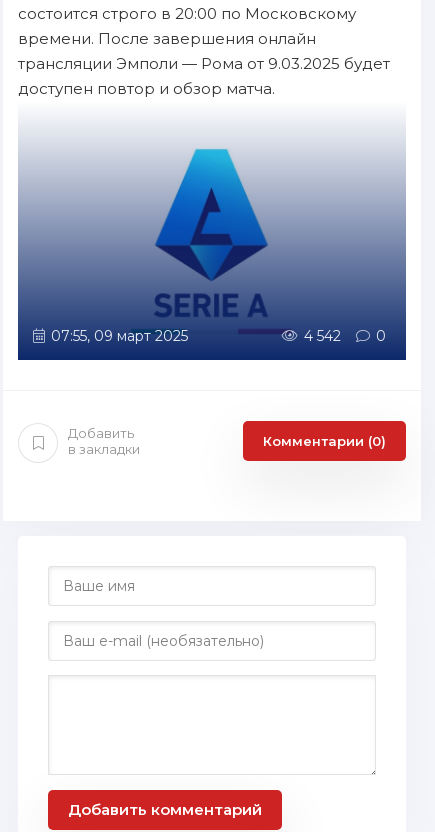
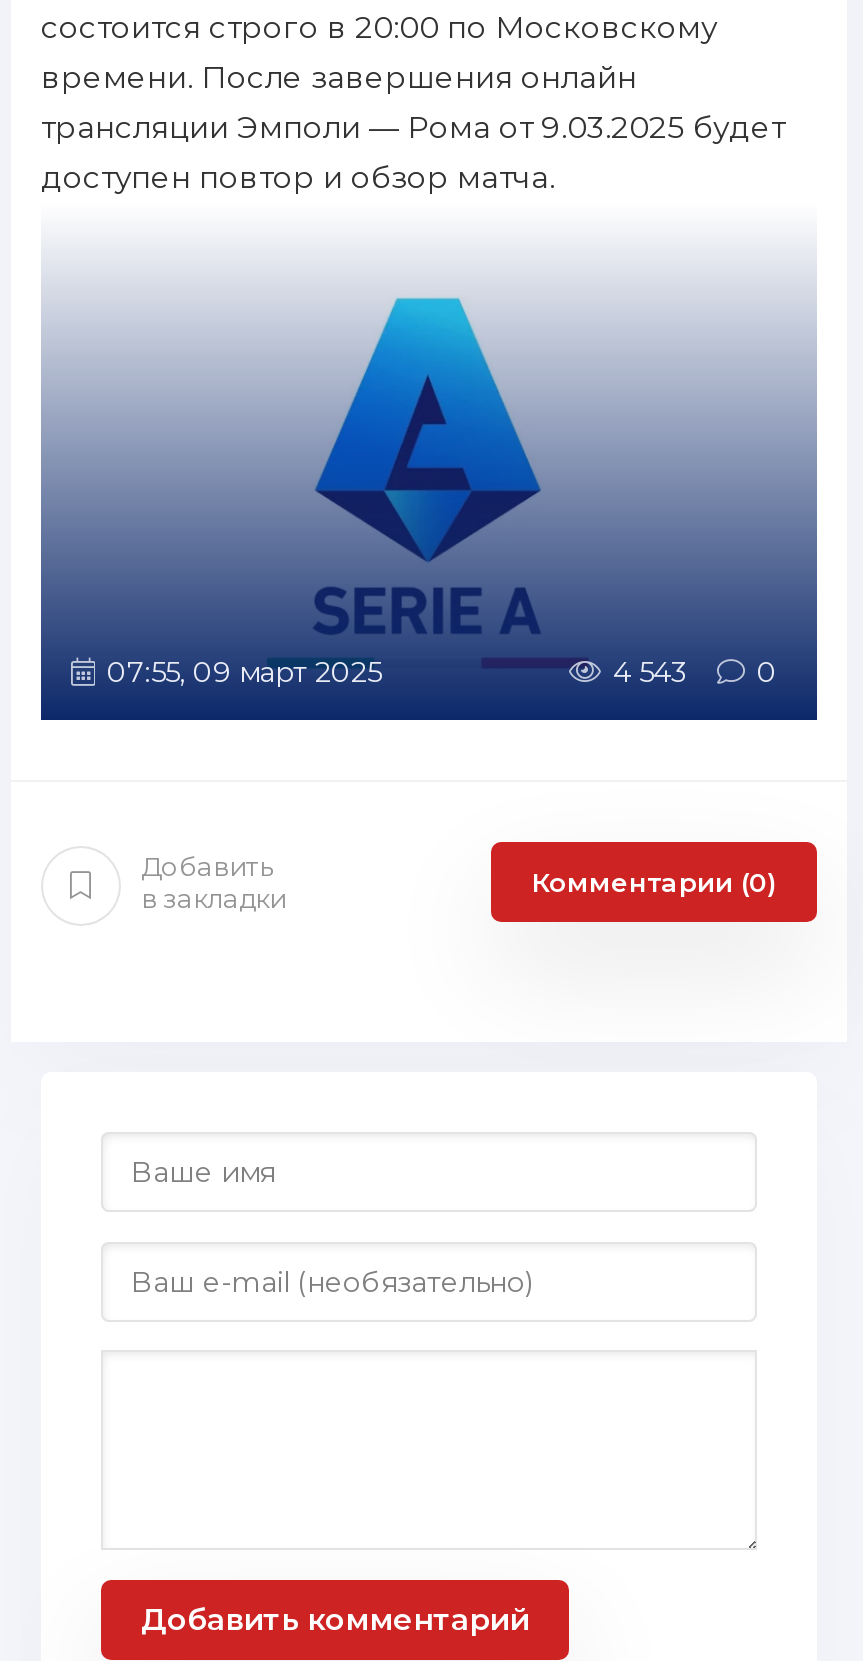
- 4 542 0
+ 4 543 0
